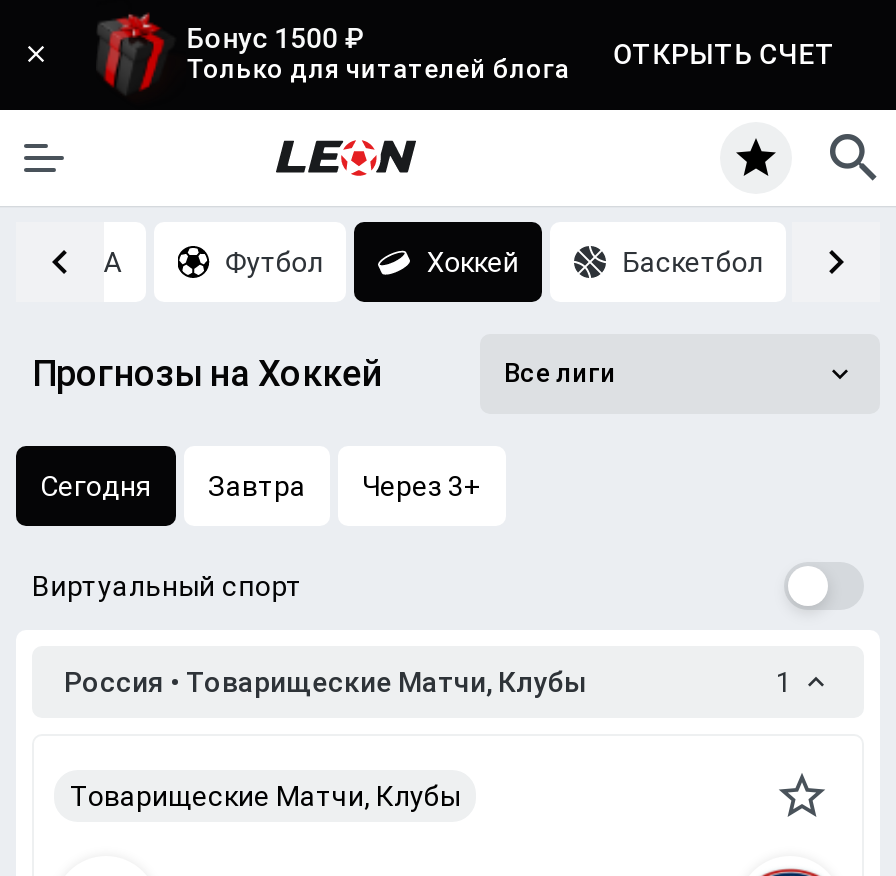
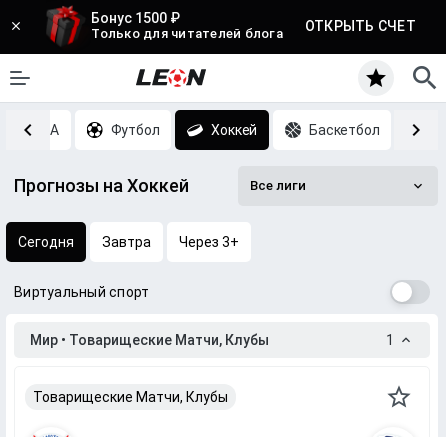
- Россия • Товарищеские Матчи, Клубы
+ Мир • Товарищеские Матчи, Клубы
